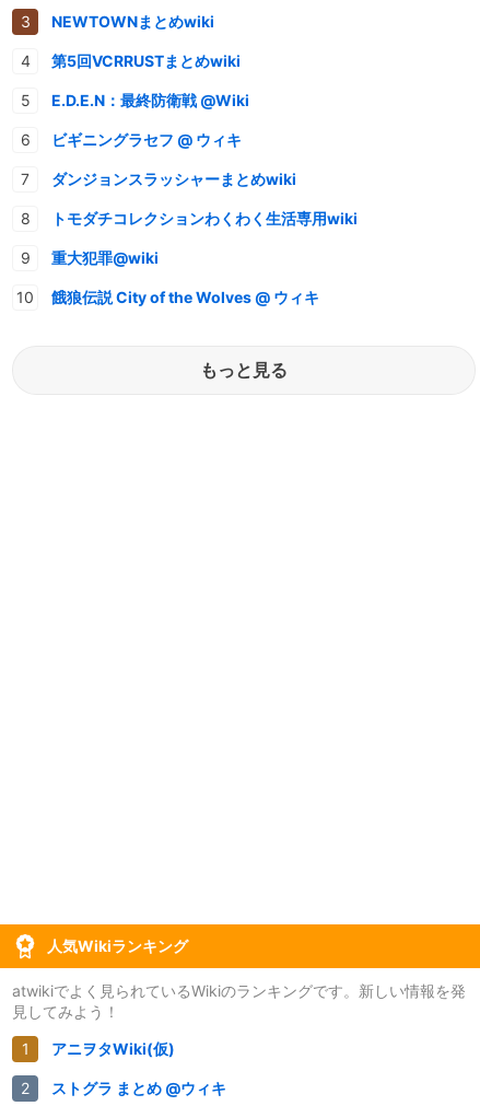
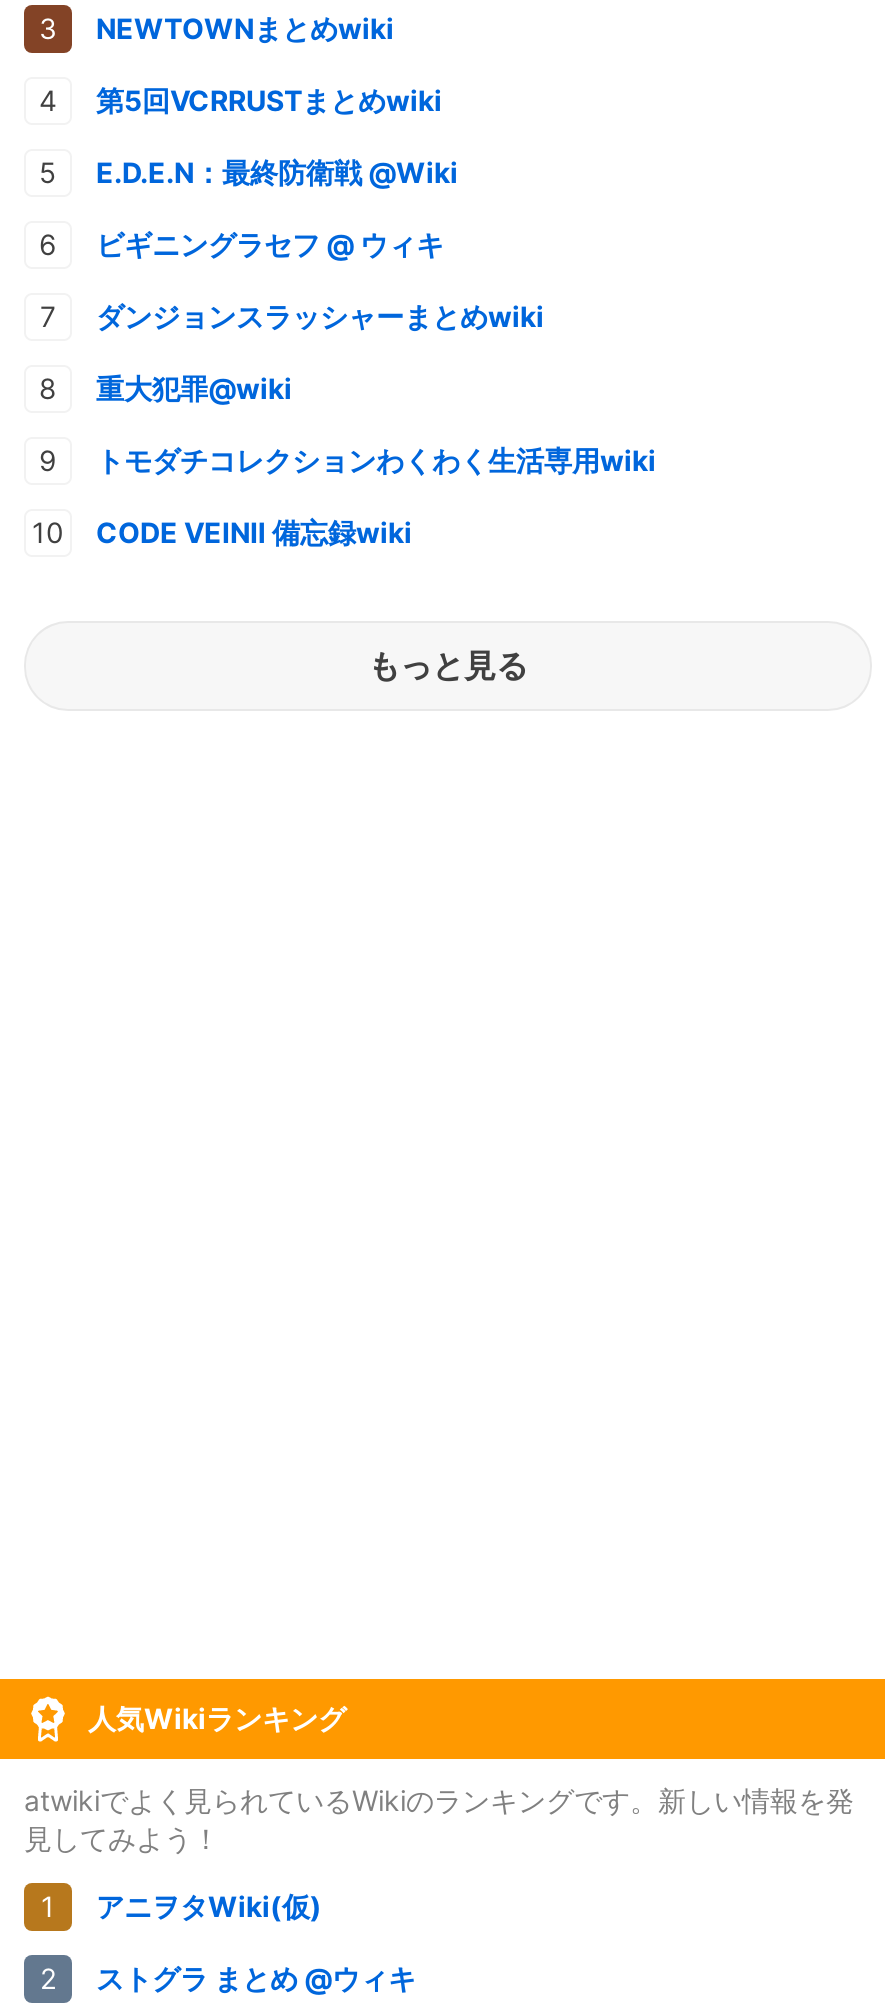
moved down: トモダチコレクションわくわく生活専用wiki

moved up: 重大犯罪@wiki

- 餓狼伝説 City of the Wolves @ ウィキ
+ CODE VEINⅡ 備忘録wiki
